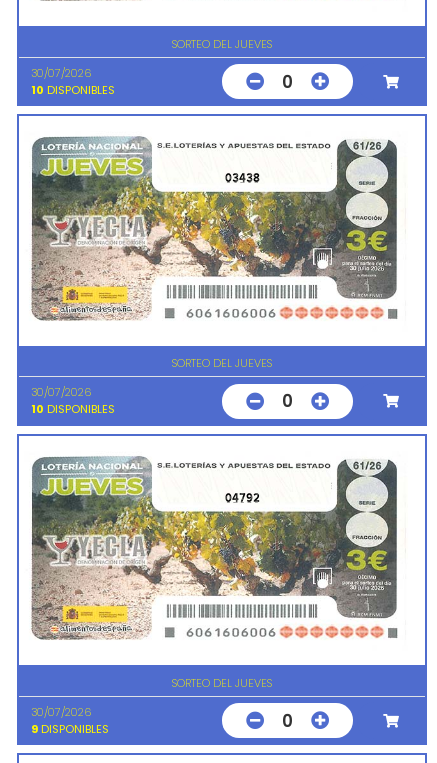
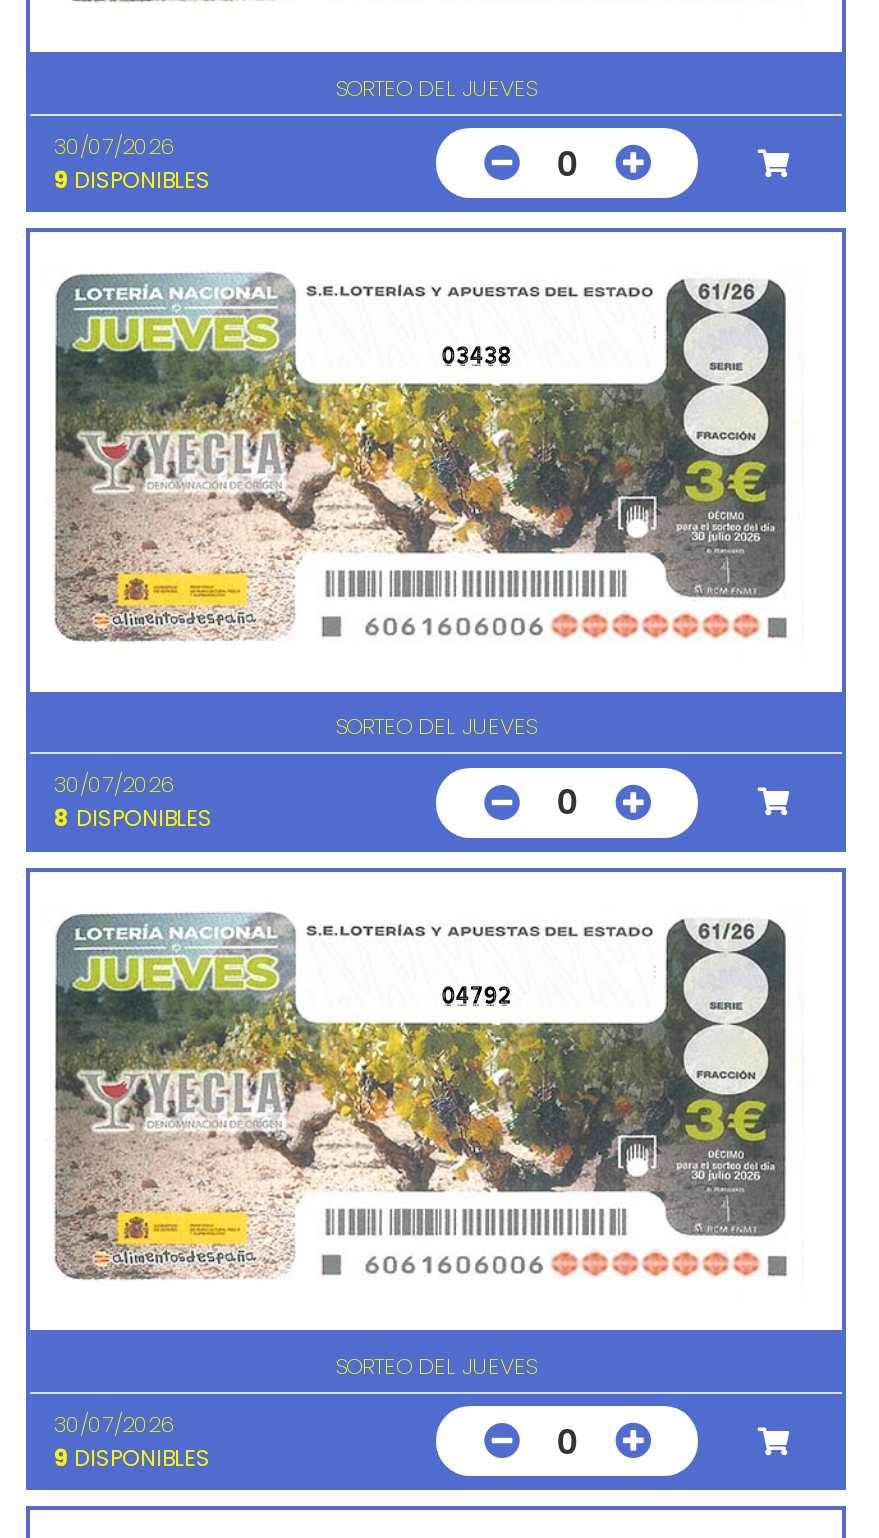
- 10 DISPONIBLES
+ 9 DISPONIBLES

- 10 DISPONIBLES
+ 8 DISPONIBLES
